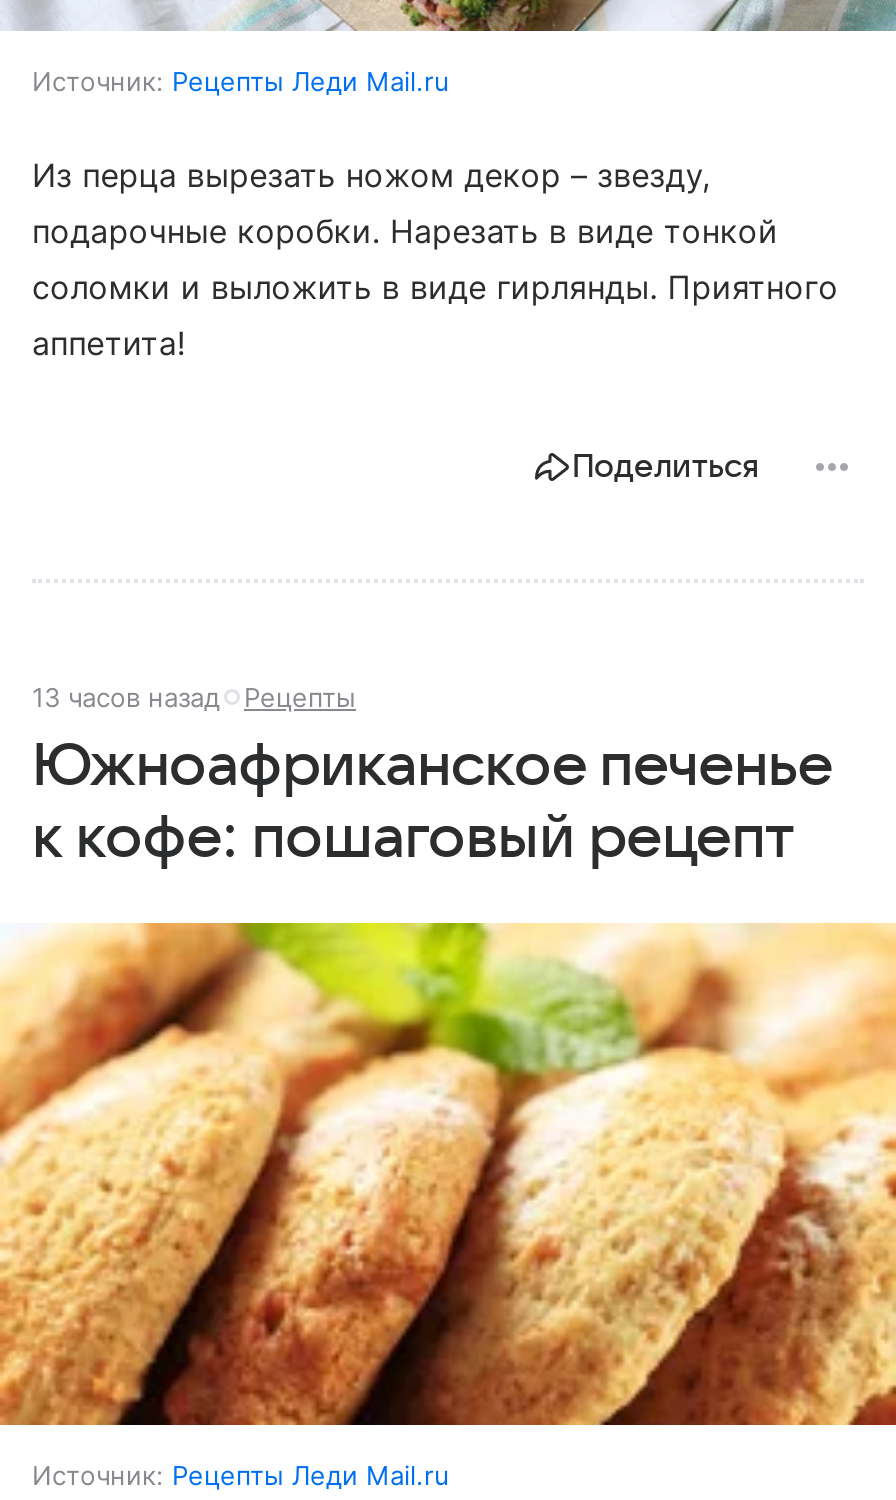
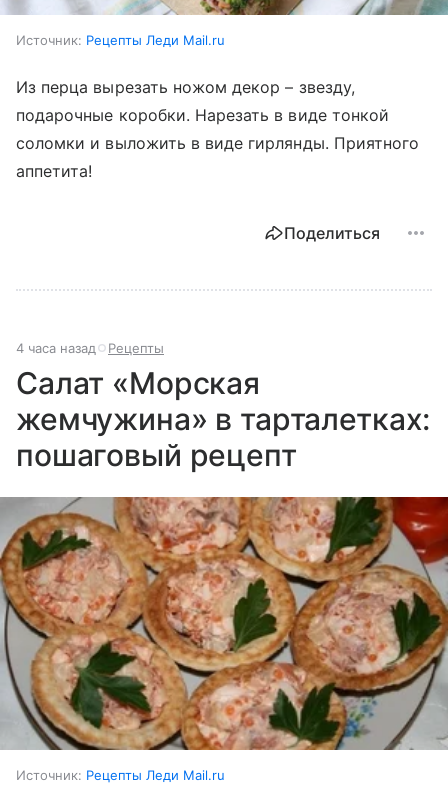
- 13 часов назад Рецепты
+ 4 часа назад Рецепты

- Южноафриканское печенье
- к кофе: пошаговый рецепт
+ Салат «Морская
+ жемчужина» в тарталетках:
+ пошаговый рецепт

- [image]
+ [image]
